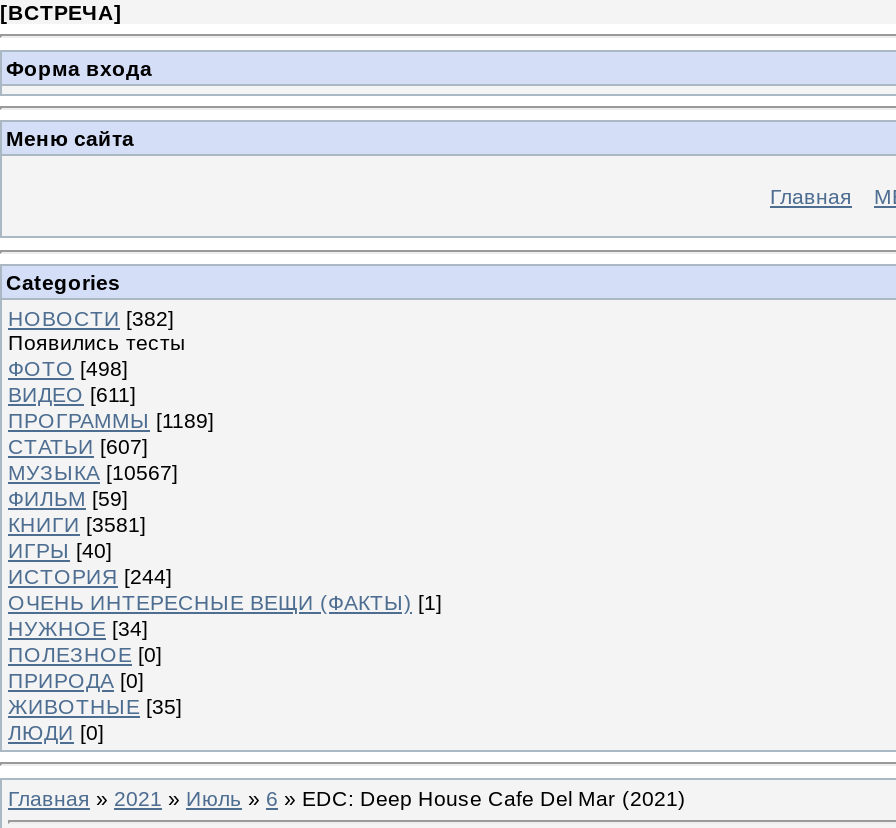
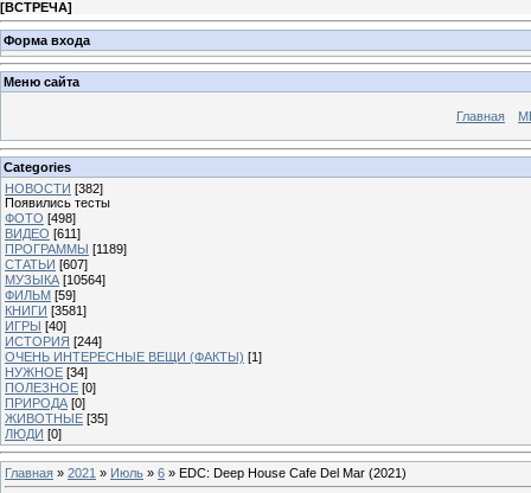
- МУЗЫКА [10567]
+ МУЗЫКА [10564]
